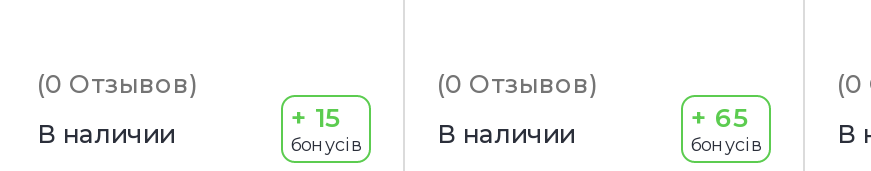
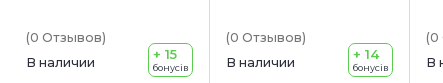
- + 65
+ + 14
